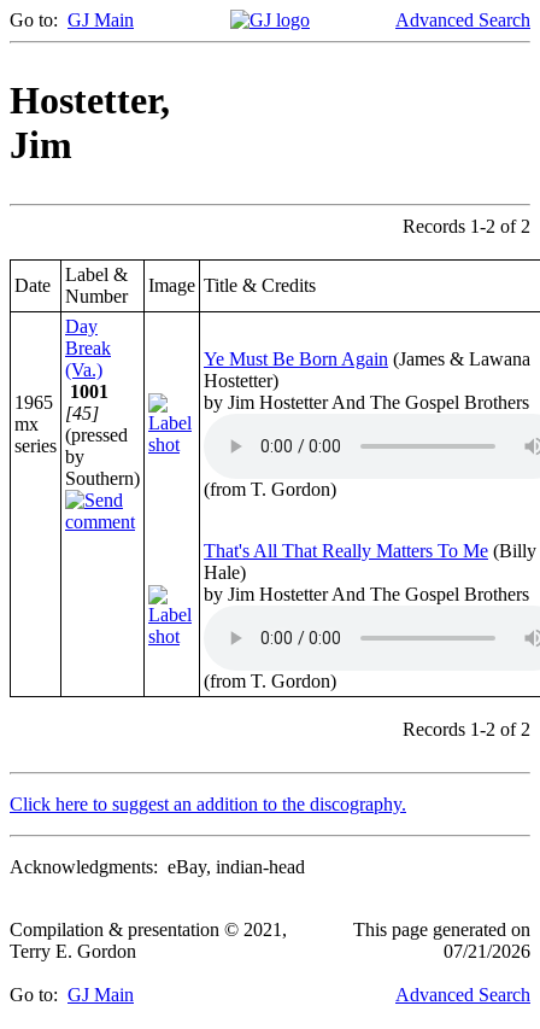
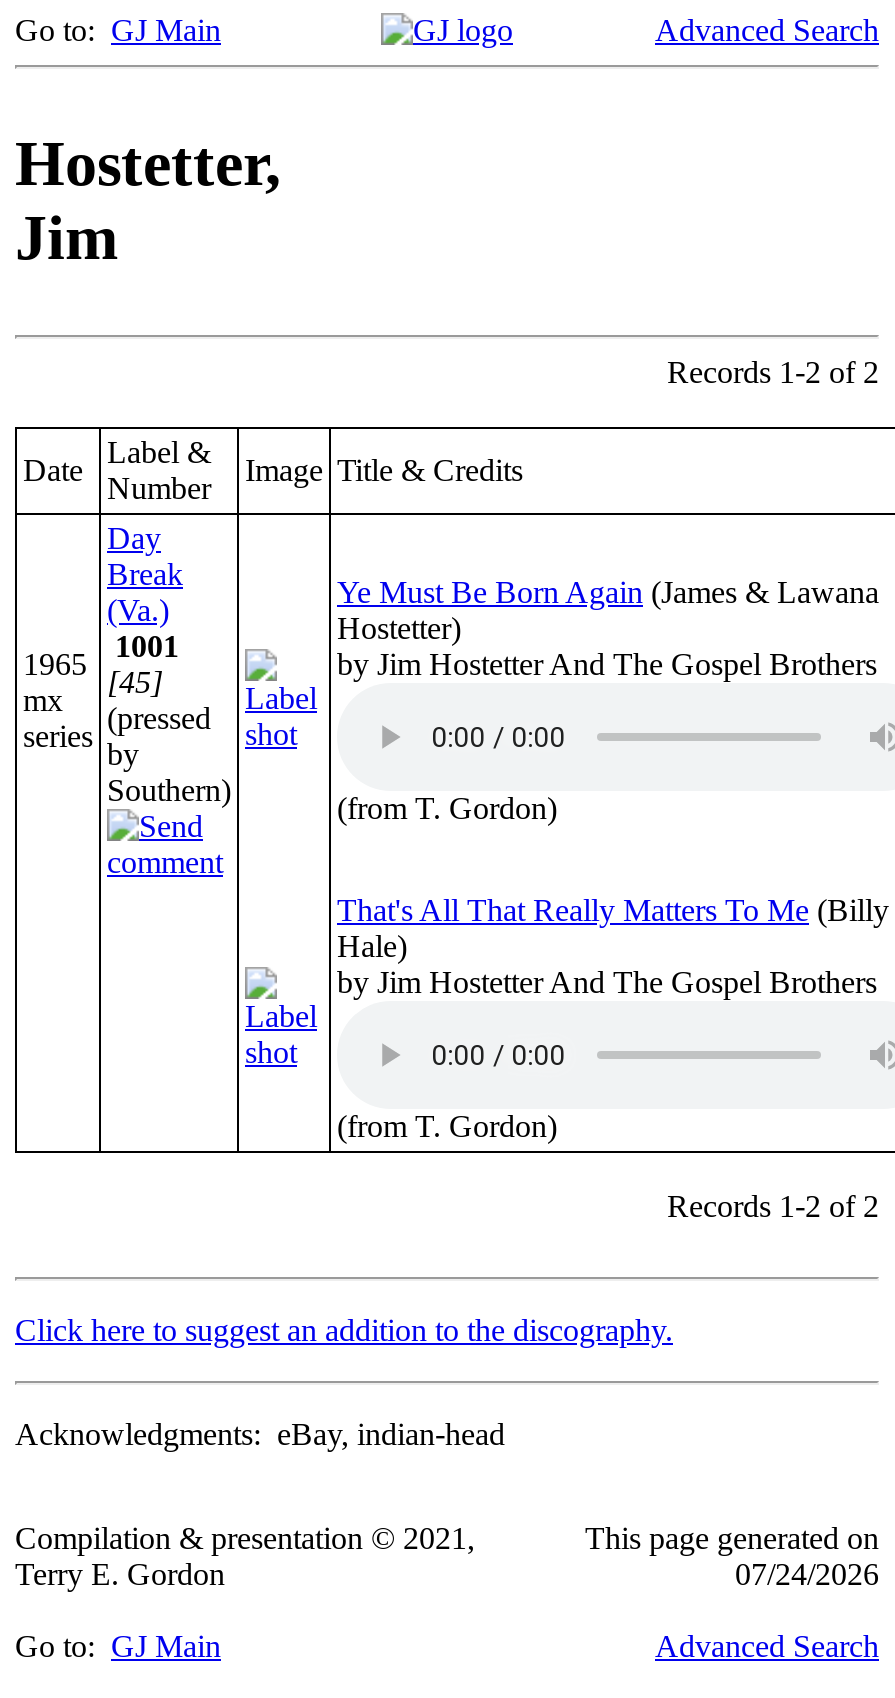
- 07/21/2026
+ 07/24/2026
